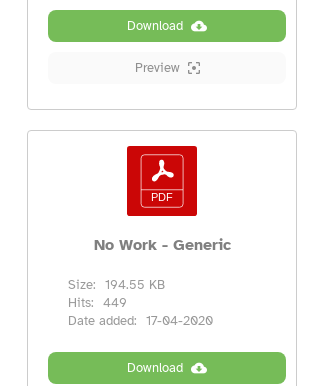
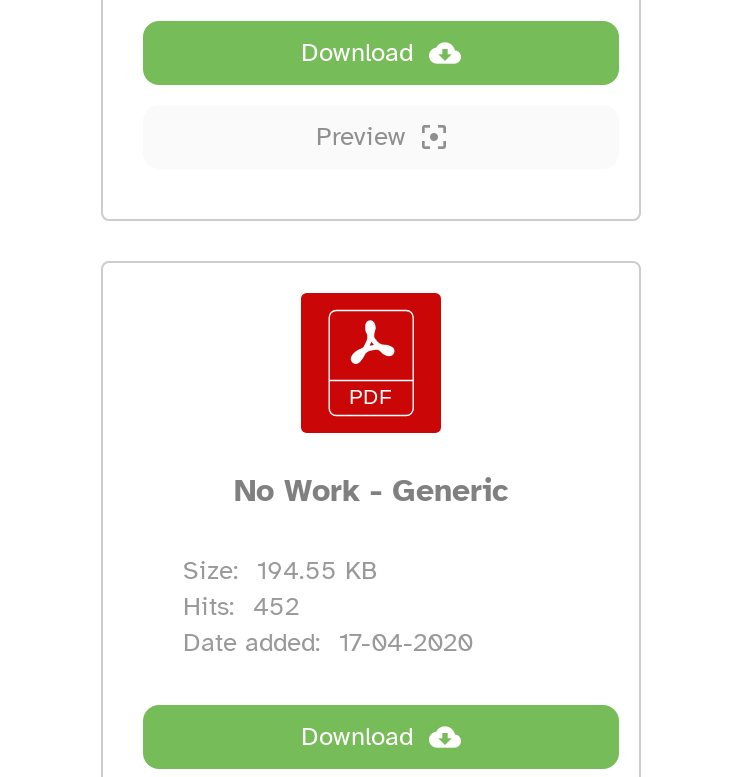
- Hits: 449
+ Hits: 452
